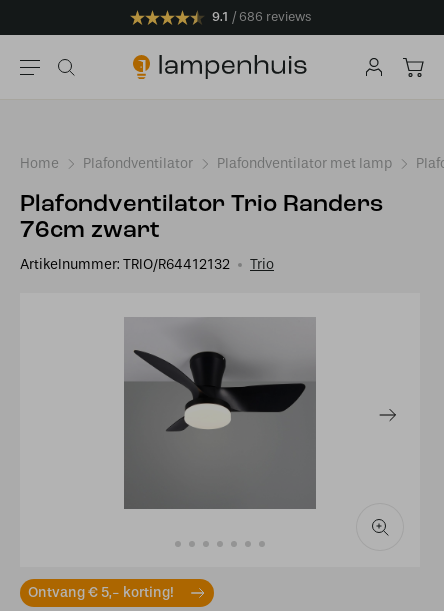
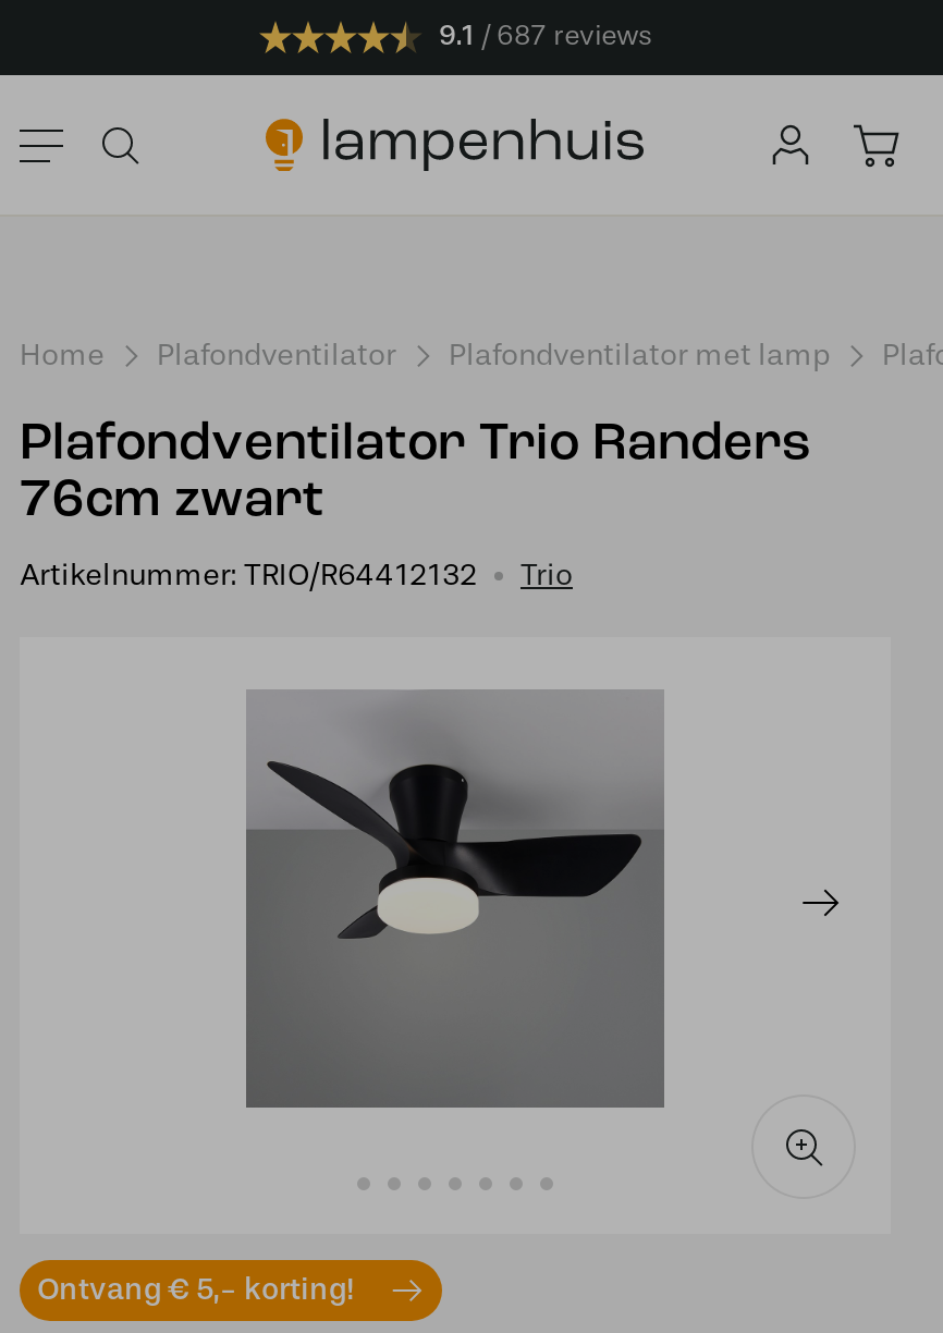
- 9.1 686 reviews
+ 9.1 687 reviews
